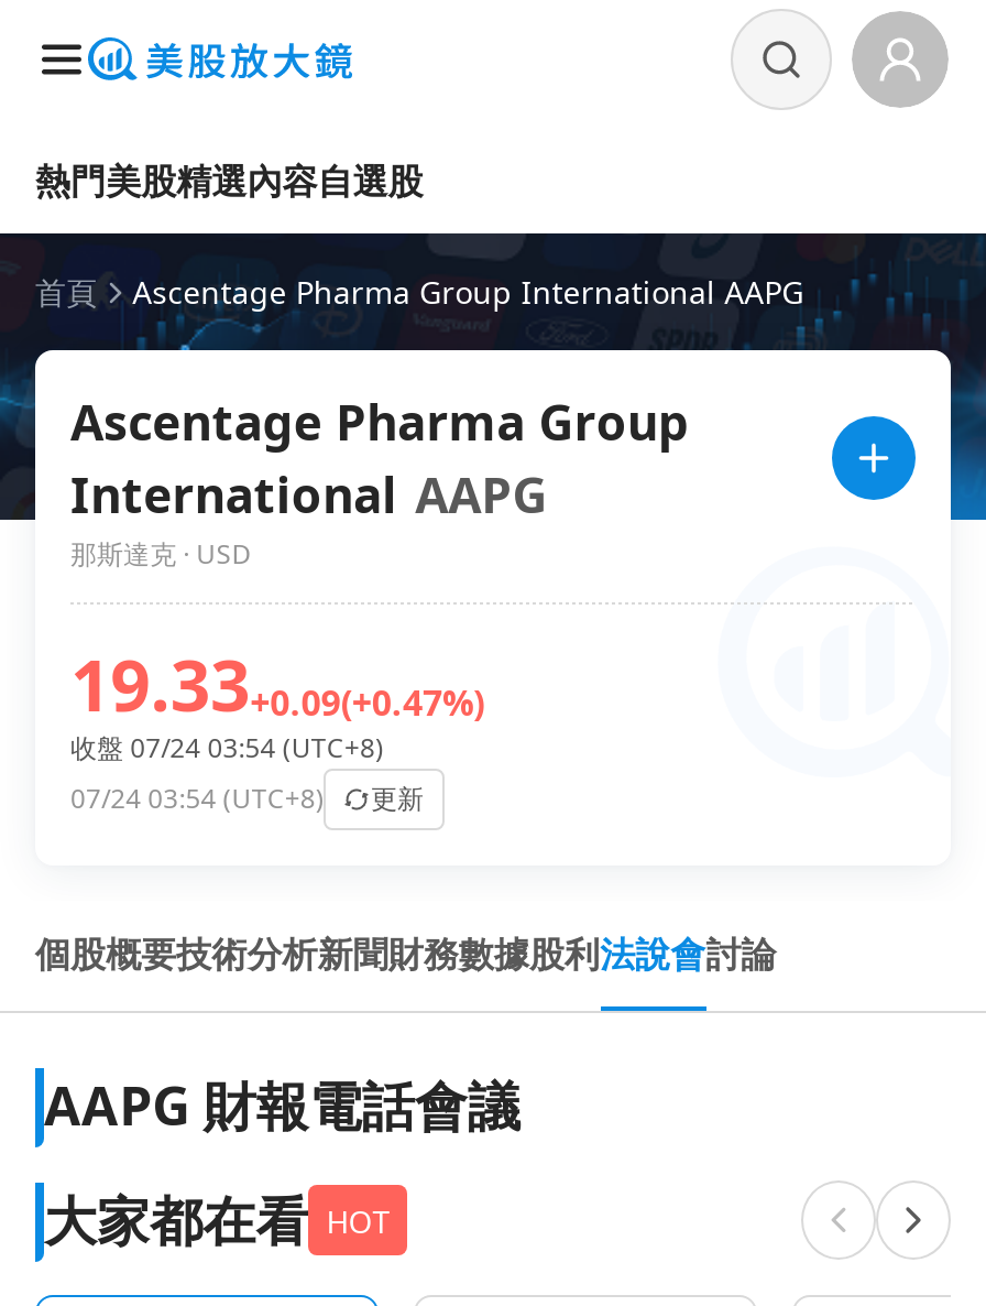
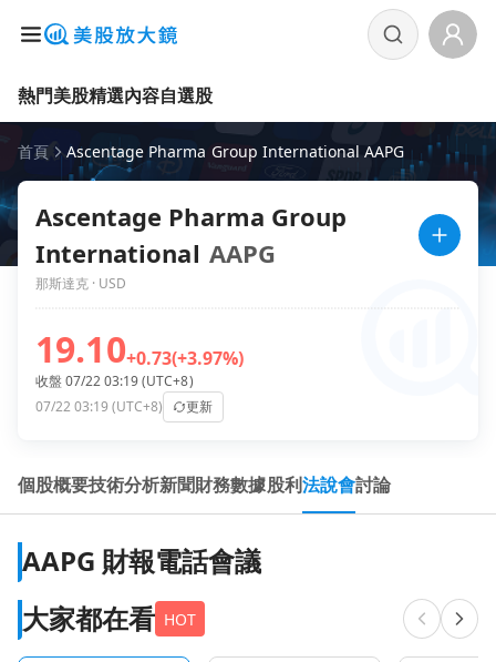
- 19.33+0.09(+0.47%)
+ 19.10+0.73(+3.97%)

- 收盤 07/24 03:54 (UTC+8)
+ 收盤 07/22 03:19 (UTC+8)

- 07/24 03:54 (UTC+8) 更新
+ 07/22 03:19 (UTC+8) 更新
